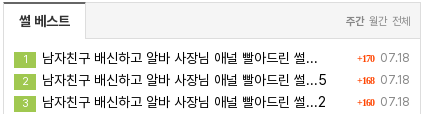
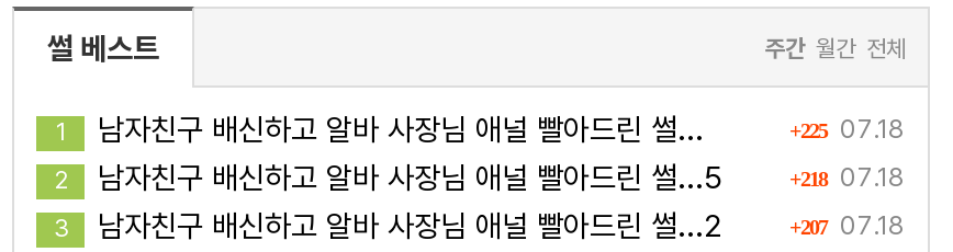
- +170 07.18
+ +225 07.18

- +168 07.18
+ +218 07.18

- +160 07.18
+ +207 07.18
